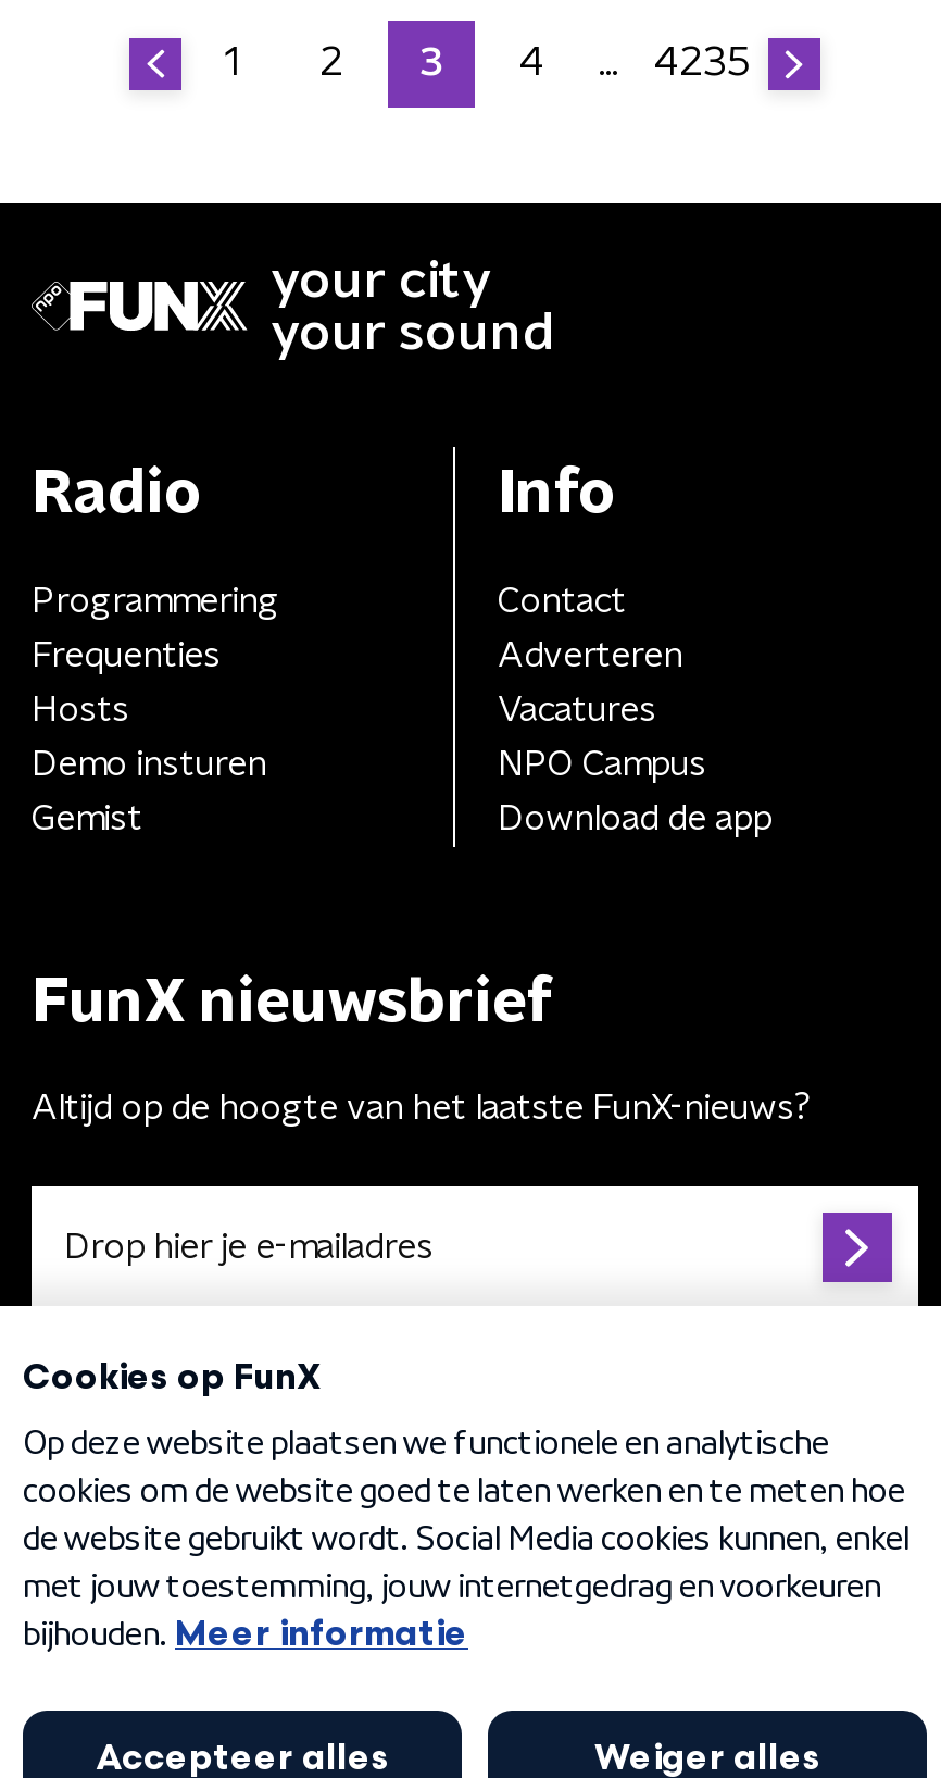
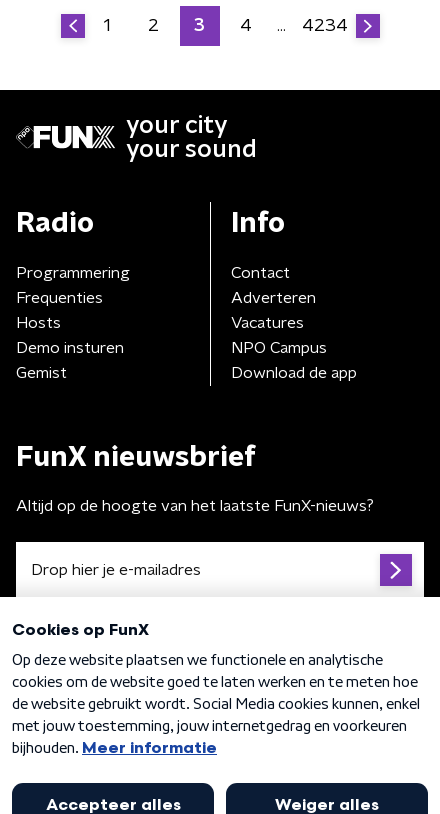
- 4235
+ 4234
